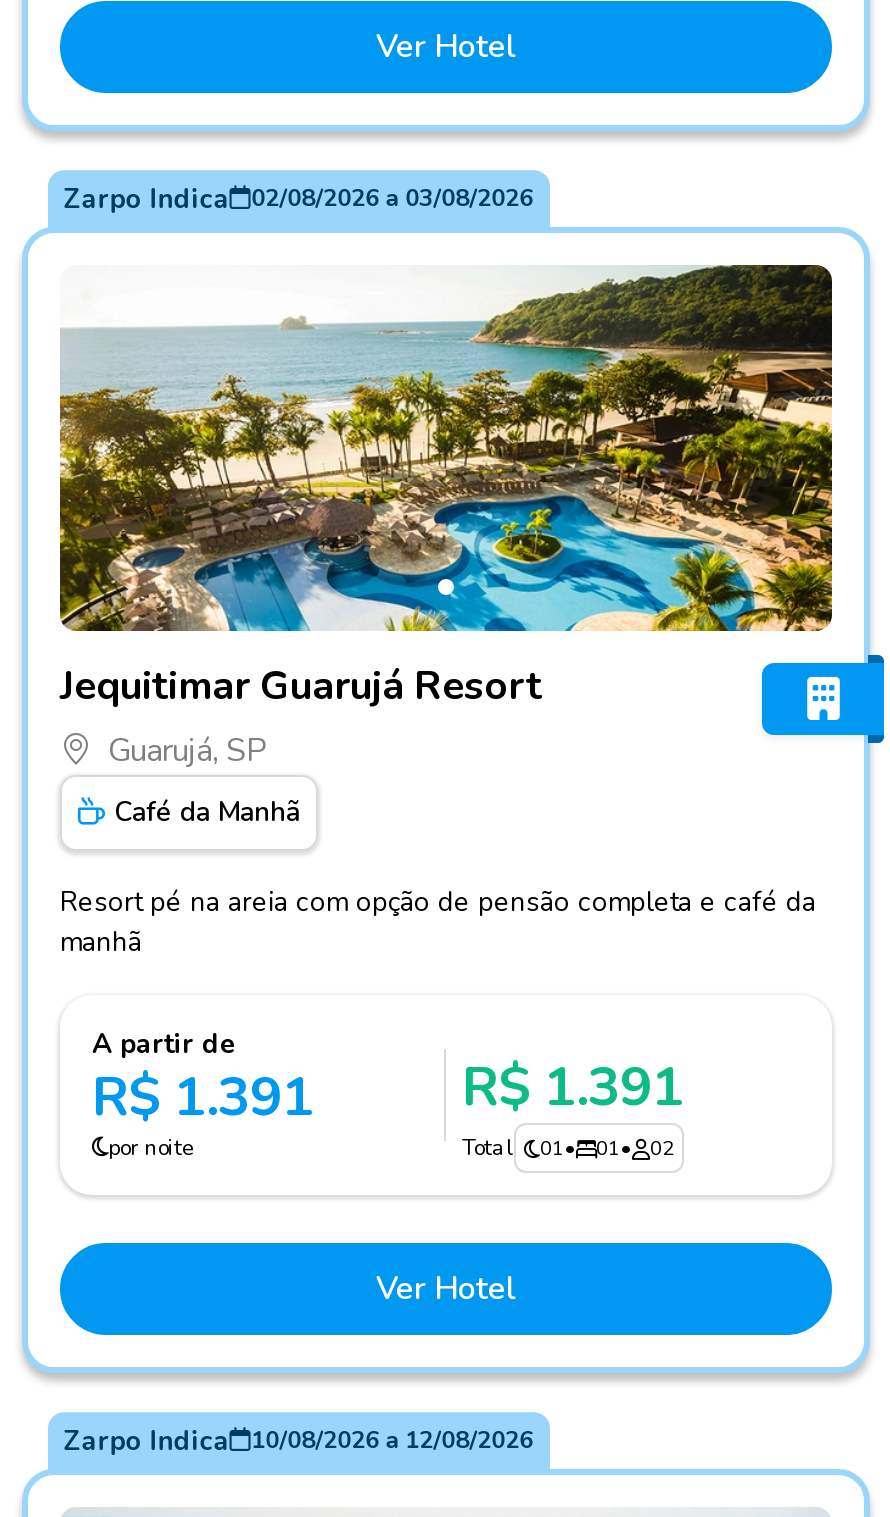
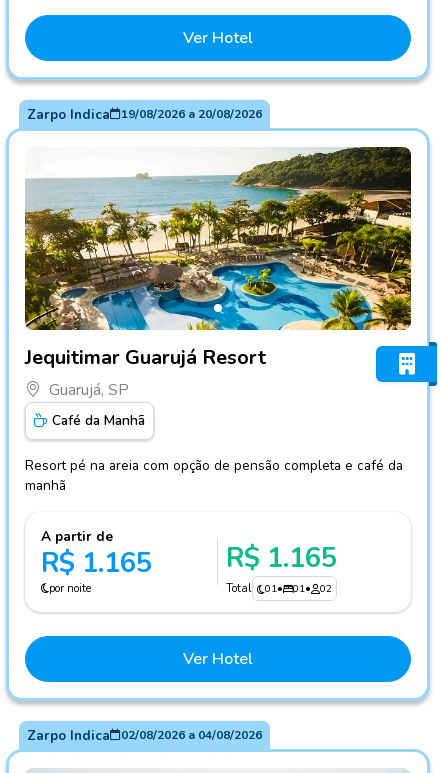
- Zarpo Indica 02/08/2026 a 03/08/2026
+ Zarpo Indica 19/08/2026 a 20/08/2026

- R$ 1.391
+ R$ 1.165

- R$ 1.391
+ R$ 1.165

- Zarpo Indica 10/08/2026 a 12/08/2026
+ Zarpo Indica 02/08/2026 a 04/08/2026
